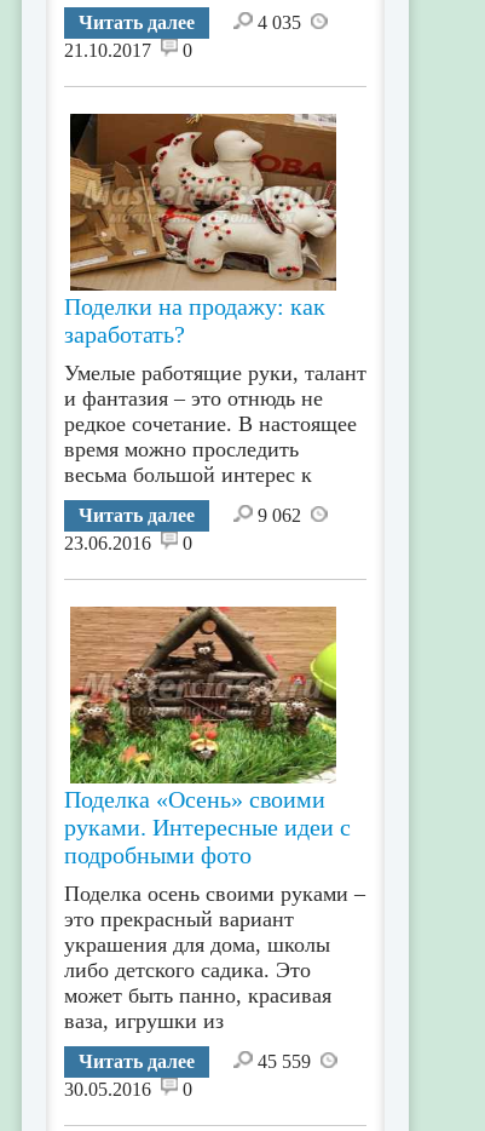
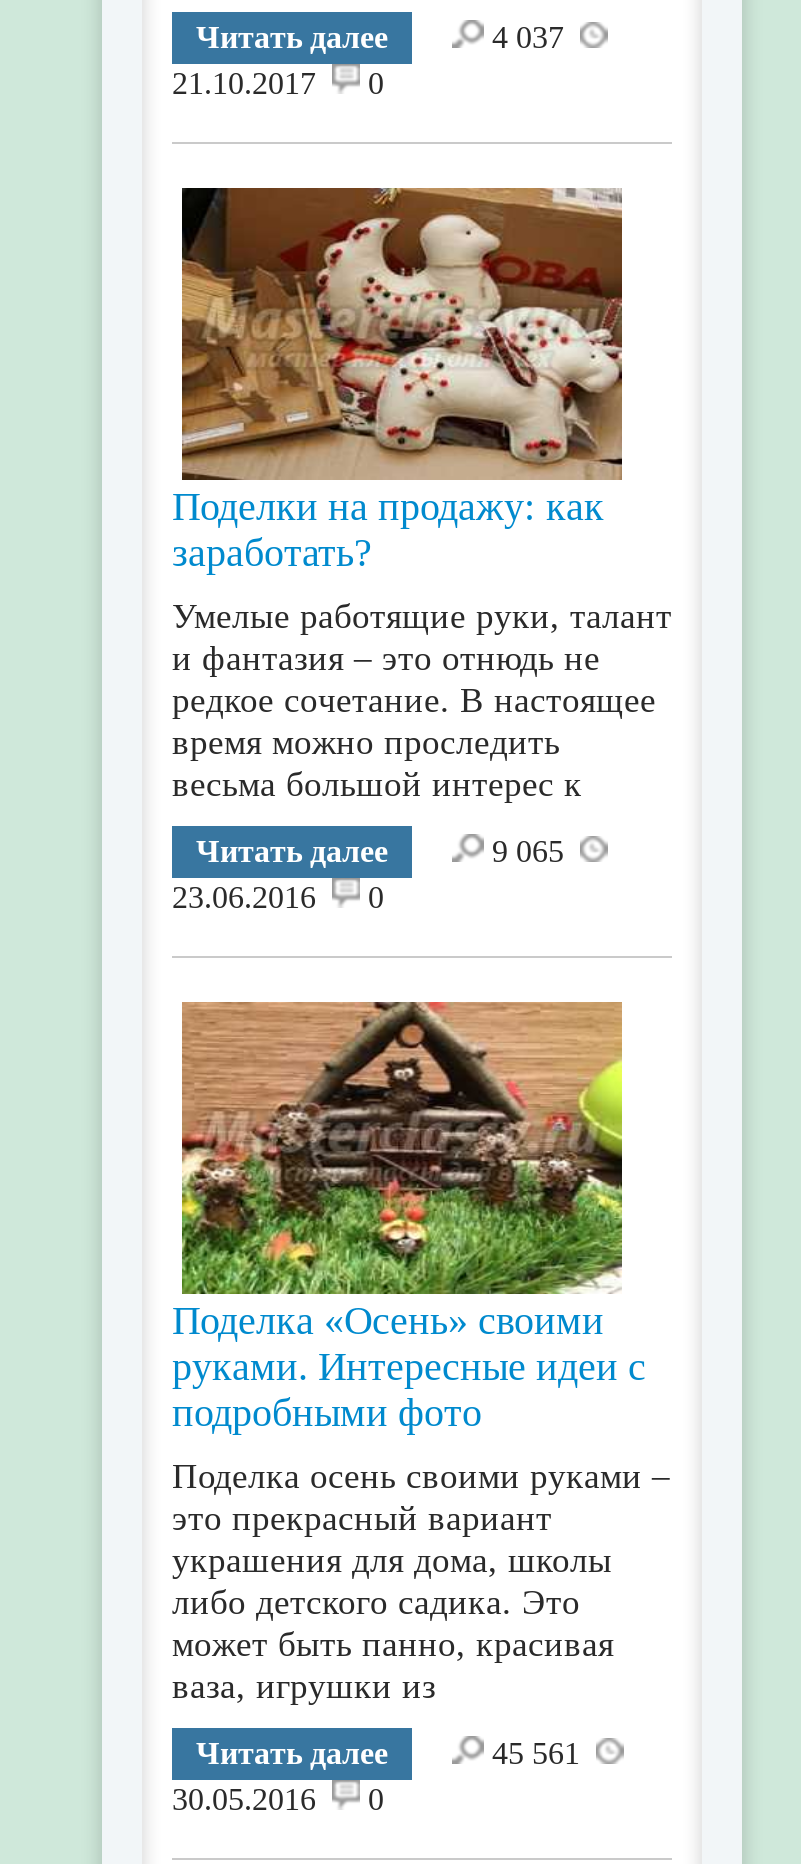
- 4 035
+ 4 037

- 9 062
+ 9 065

- 45 559
+ 45 561
